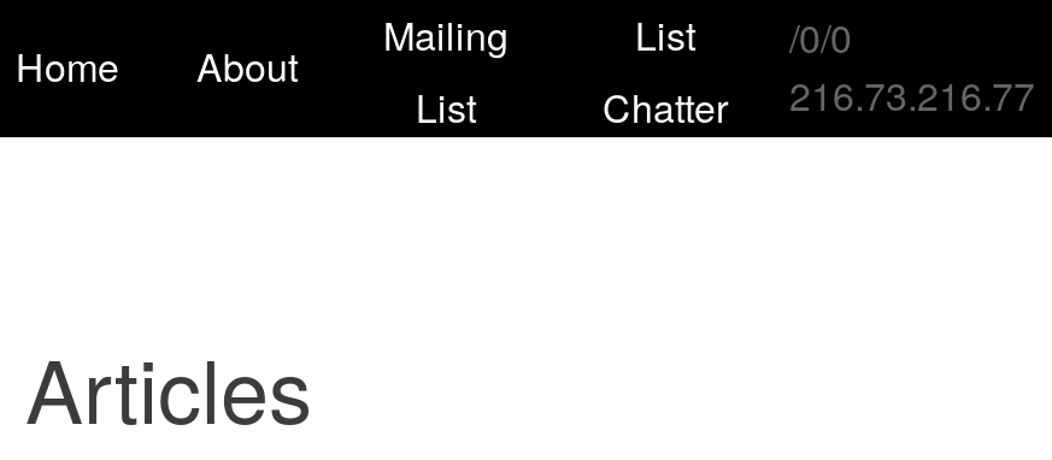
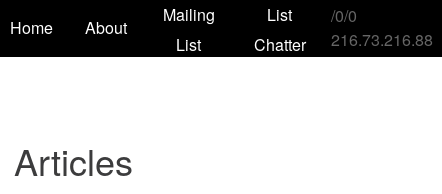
- Chatter 216.73.216.77
+ Chatter 216.73.216.88
